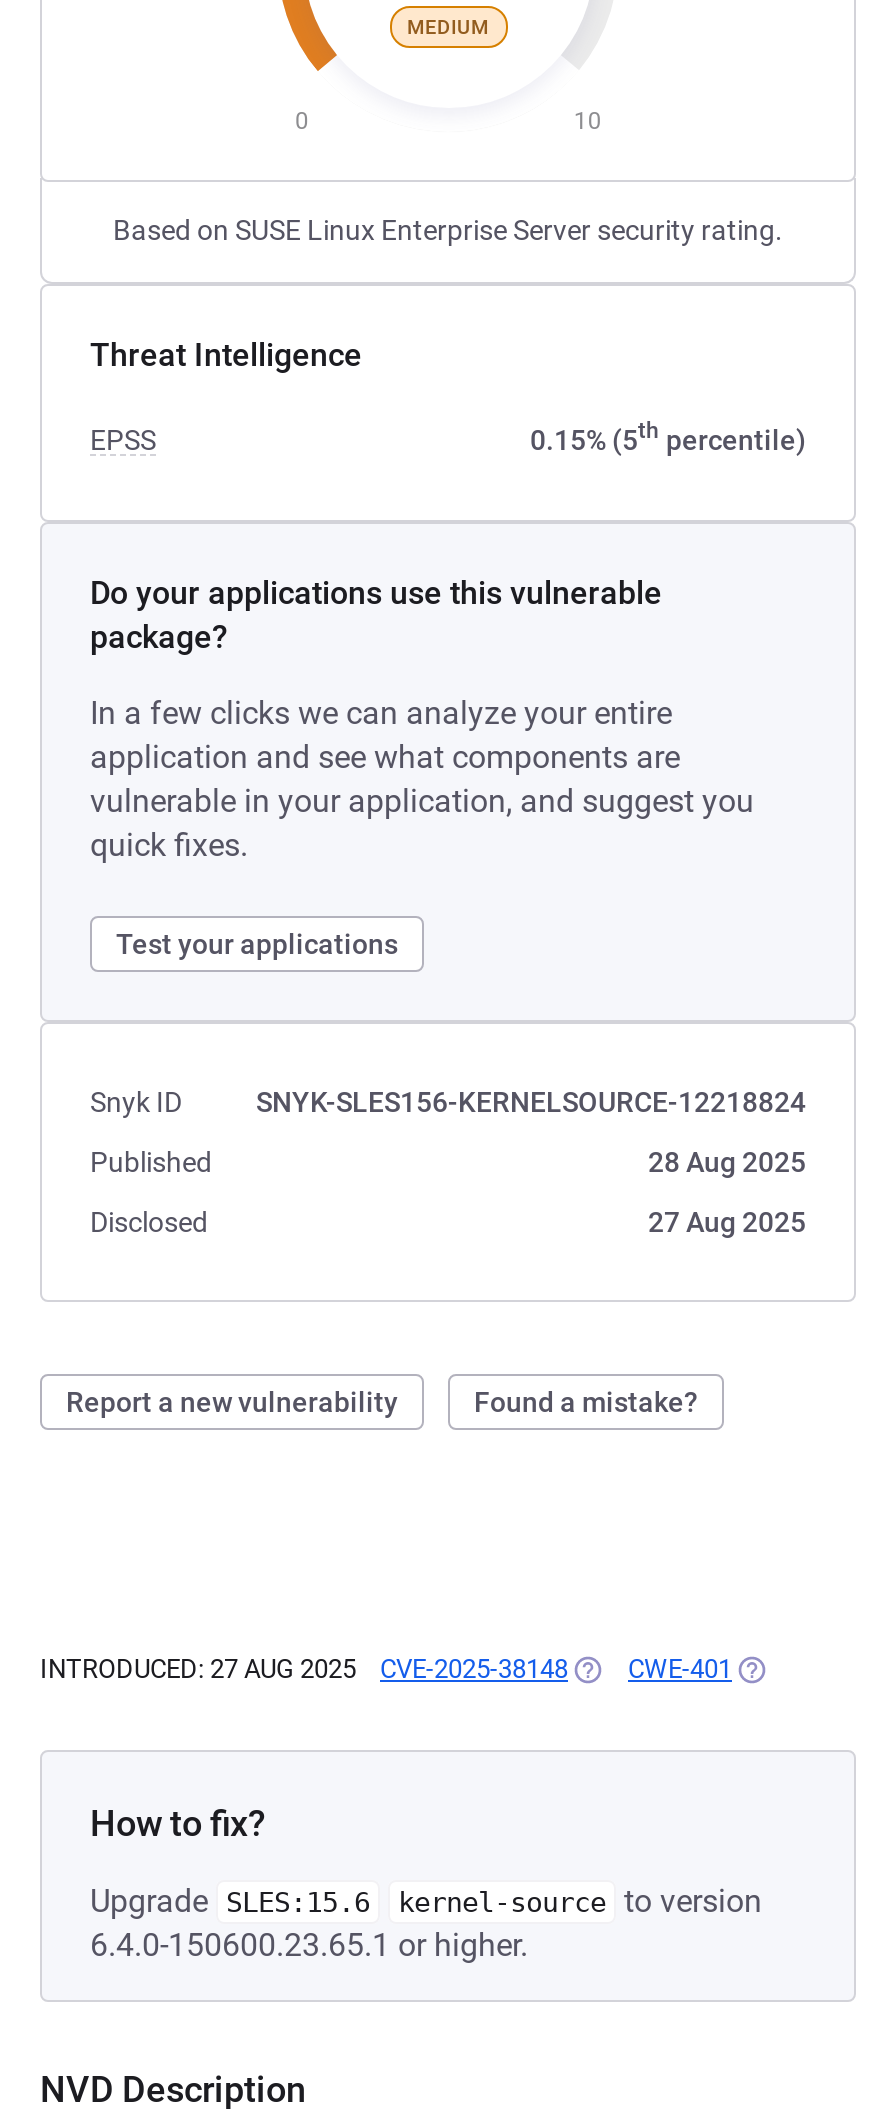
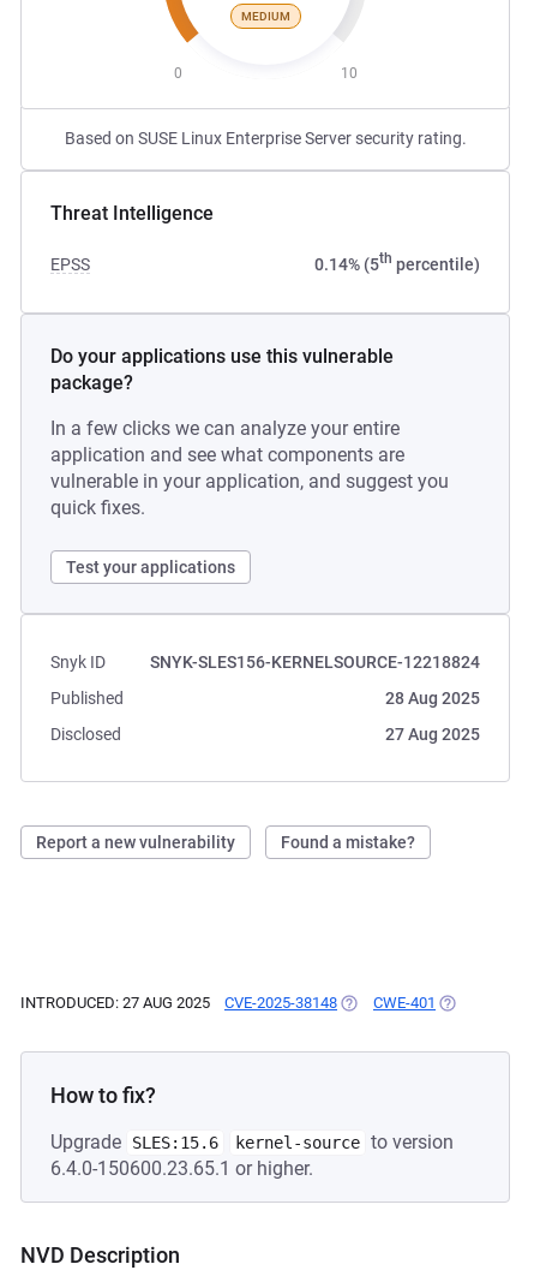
- 0.15% (5th percentile)
+ 0.14% (5th percentile)
